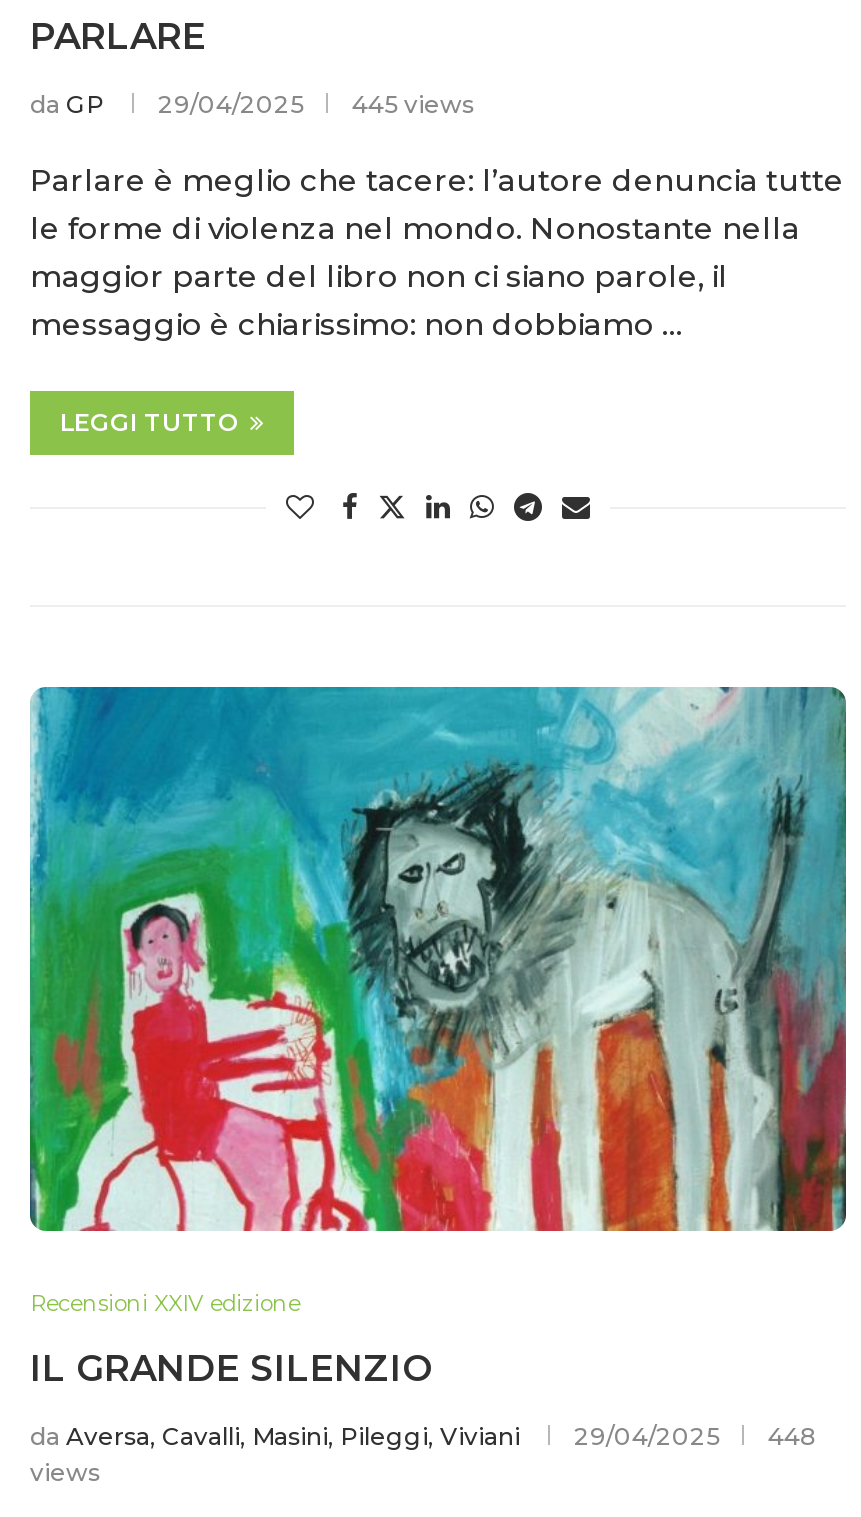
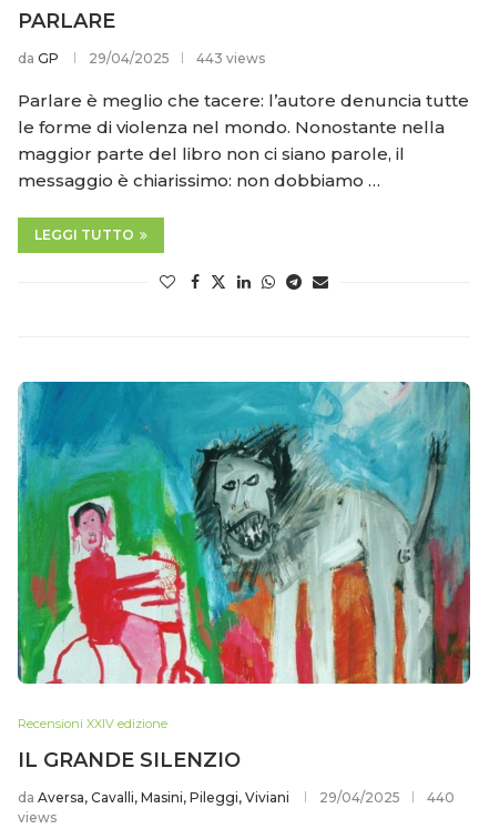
- da GP 29/04/2025 445 views
+ da GP 29/04/2025 443 views

- da Aversa, Cavalli, Masini, Pileggi, Viviani 29/04/2025 448
+ da Aversa, Cavalli, Masini, Pileggi, Viviani 29/04/2025 440
